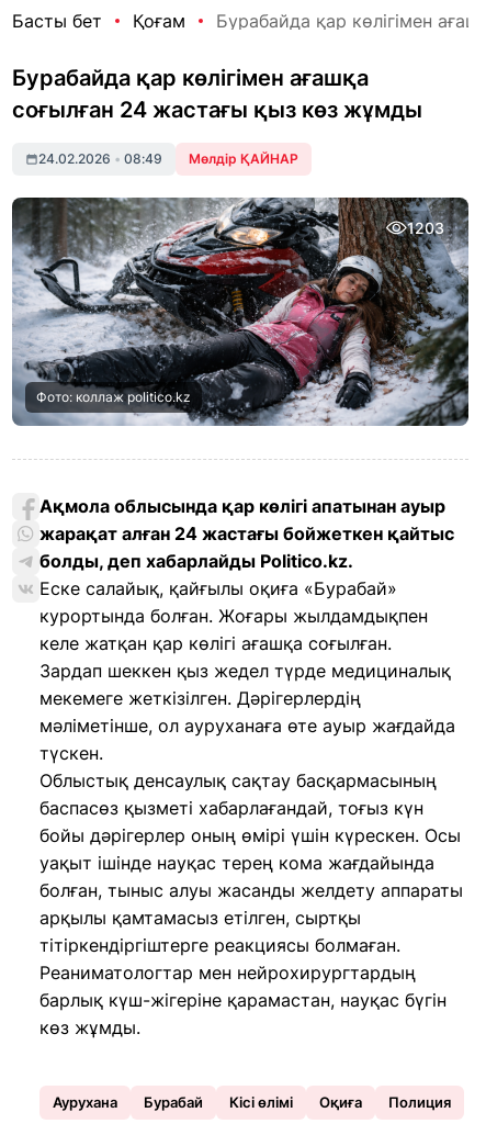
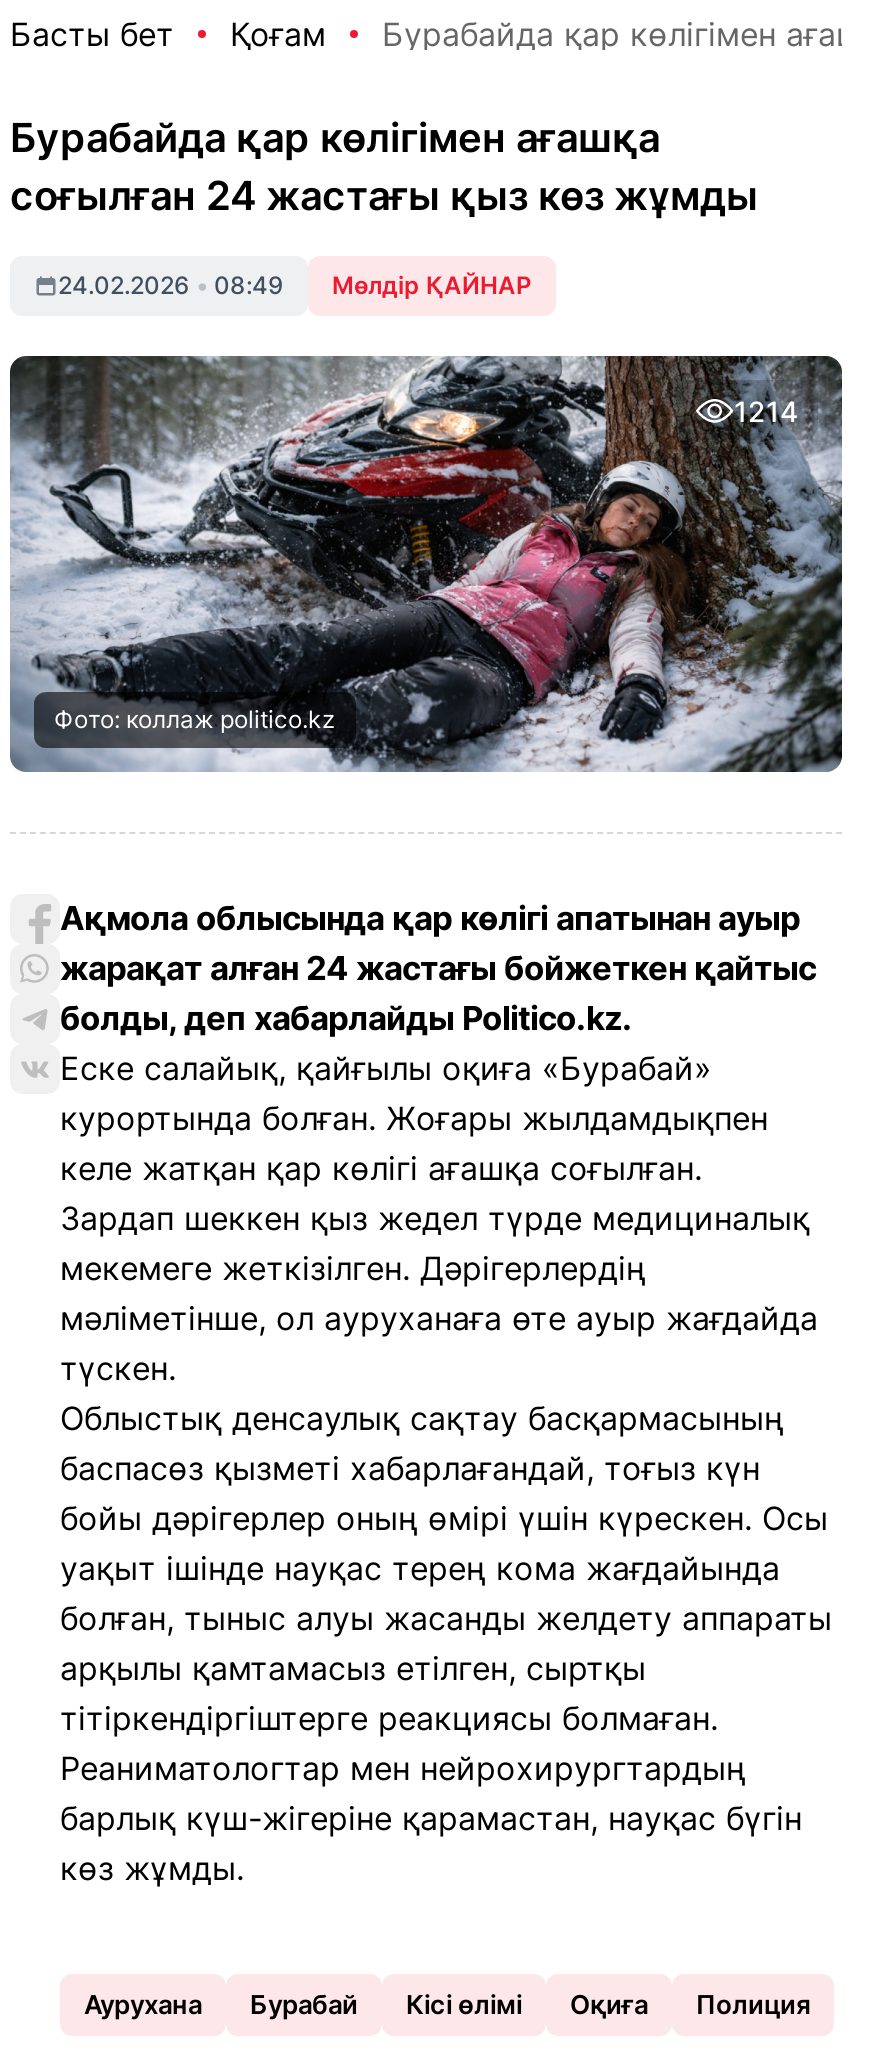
- 1203
+ 1214
